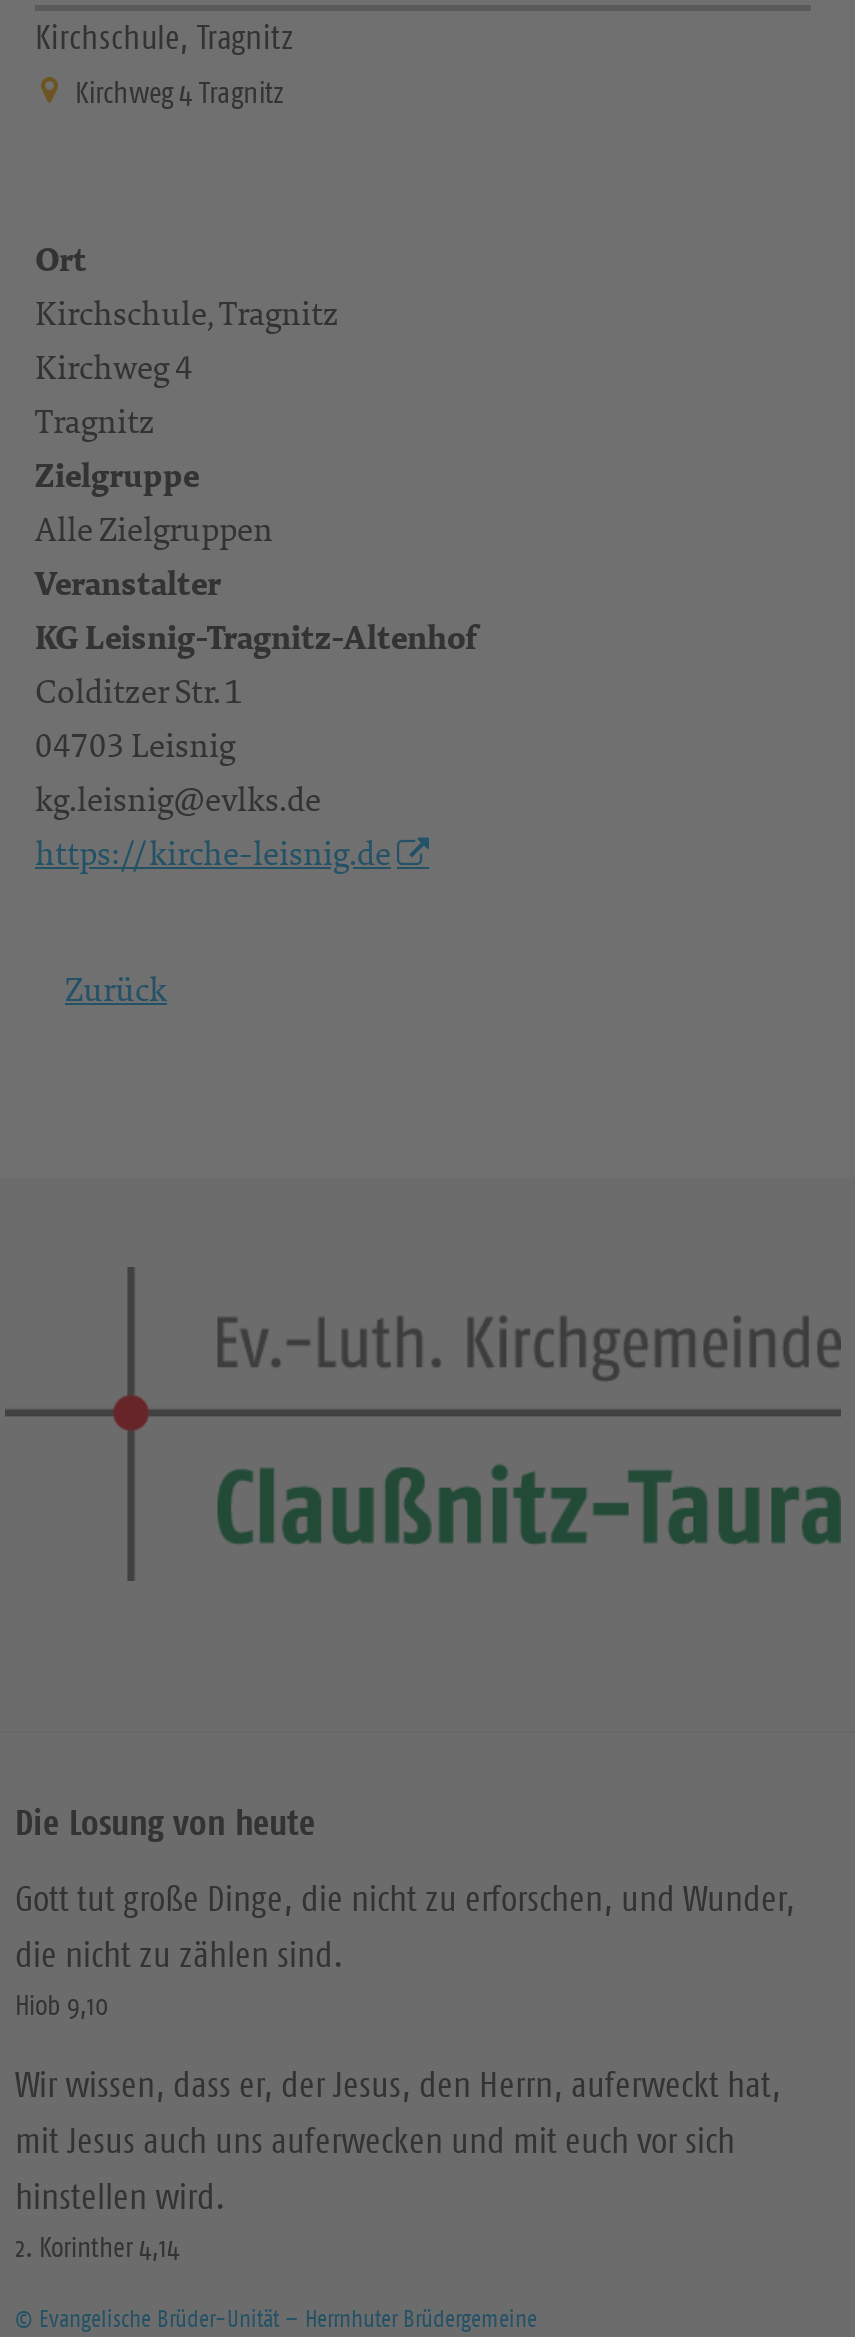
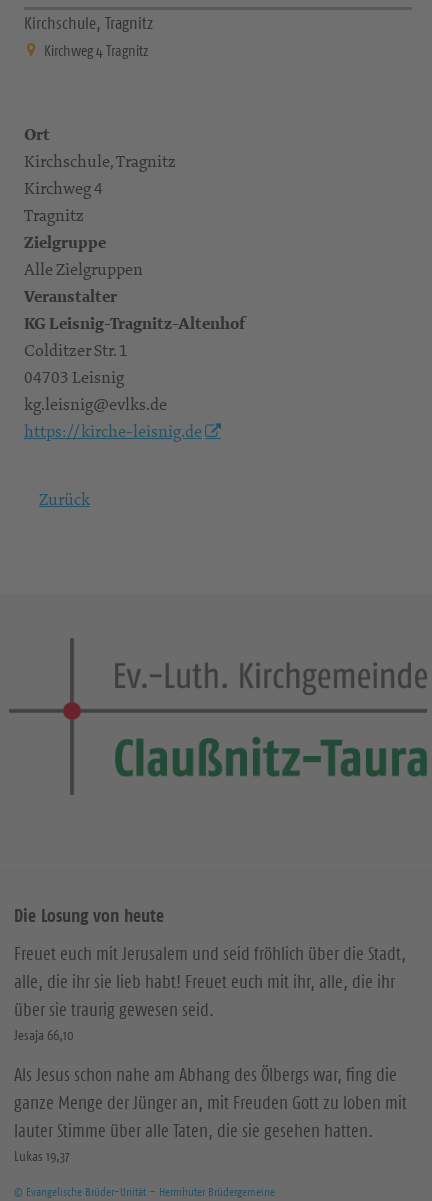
- Gott tut große Dinge, die nicht zu erforschen, und Wunder,
- die nicht zu zählen sind.
- Hiob 9,10
+ Freuet euch mit Jerusalem und seid fröhlich über die Stadt,
+ alle, die ihr sie lieb habt! Freuet euch mit ihr, alle, die ihr
+ über sie traurig gewesen seid.
+ Jesaja 66,10

- Wir wissen, dass er, der Jesus, den Herrn, auferweckt hat,
- mit Jesus auch uns auferwecken und mit euch vor sich
- hinstellen wird.
- 2. Korinther 4,14
+ Als Jesus schon nahe am Abhang des Ölbergs war, fing die
+ ganze Menge der Jünger an, mit Freuden Gott zu loben mit
+ lauter Stimme über alle Taten, die sie gesehen hatten.
+ Lukas 19,37
